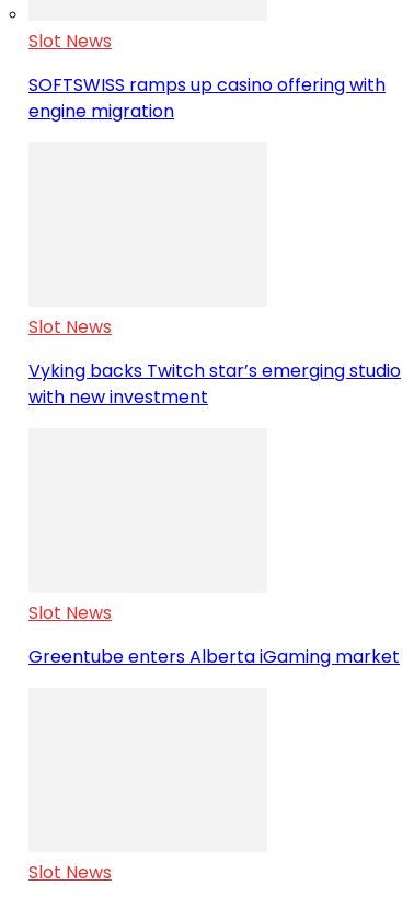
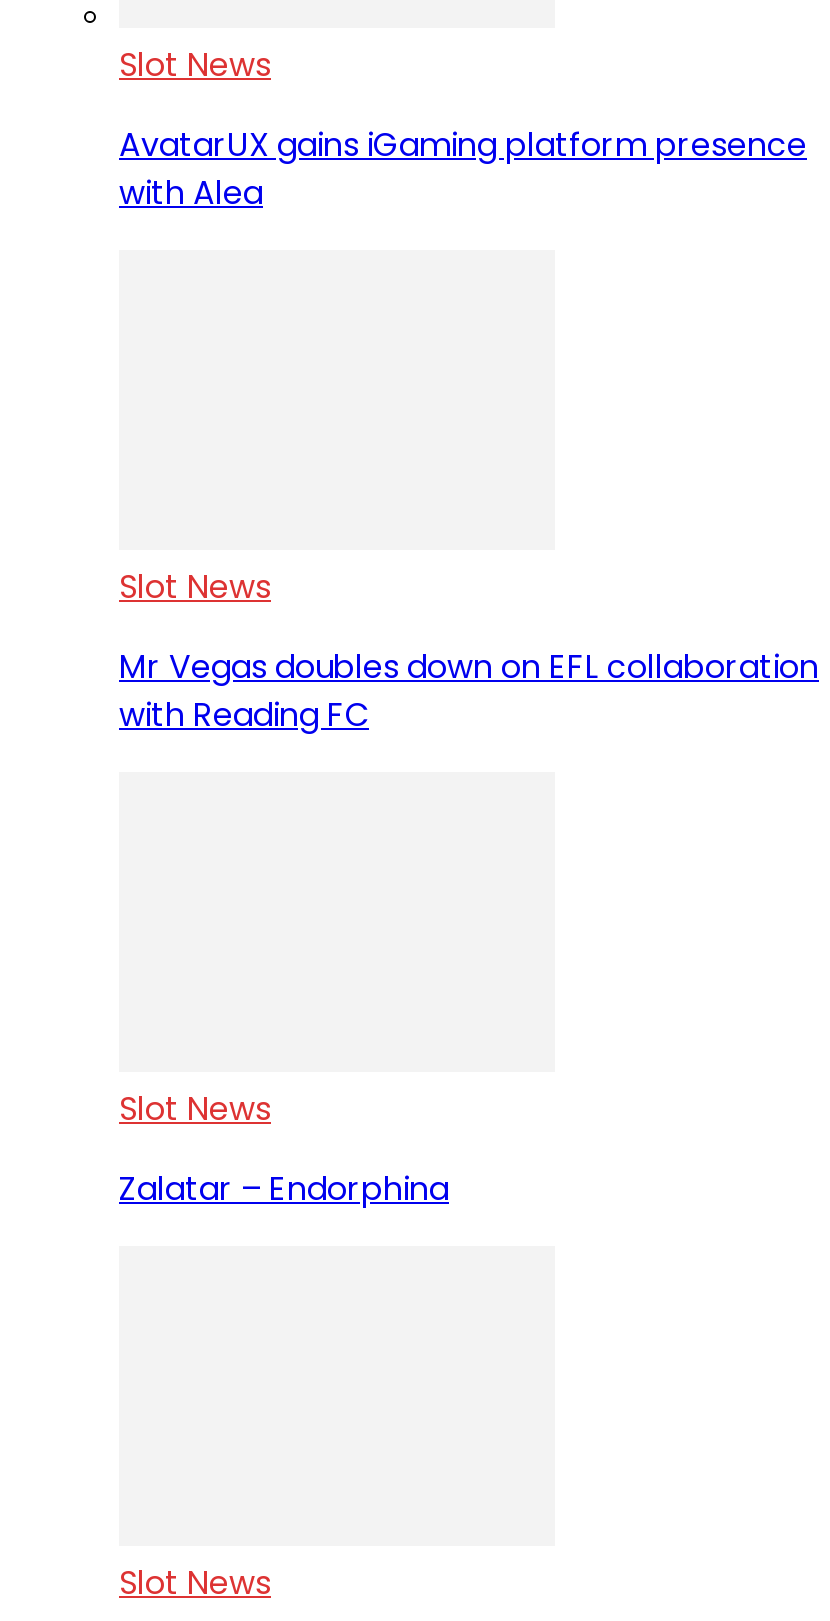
- SOFTSWISS ramps up casino offering with
- engine migration
+ AvatarUX gains iGaming platform presence
+ with Alea

- Vyking backs Twitch star’s emerging studio
- with new investment
+ Mr Vegas doubles down on EFL collaboration
+ with Reading FC

- Greentube enters Alberta iGaming market
+ Zalatar – Endorphina
